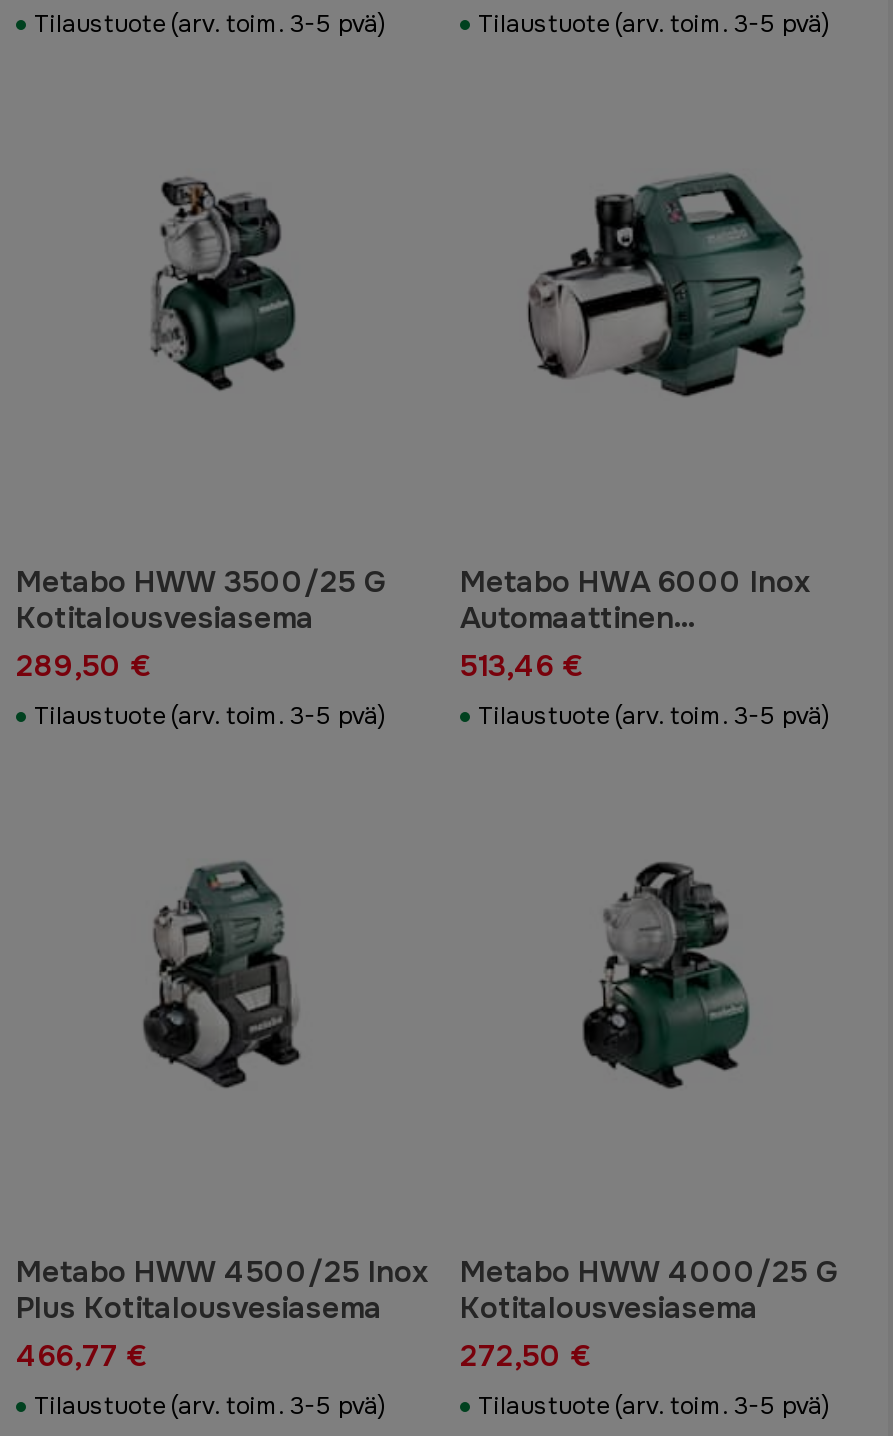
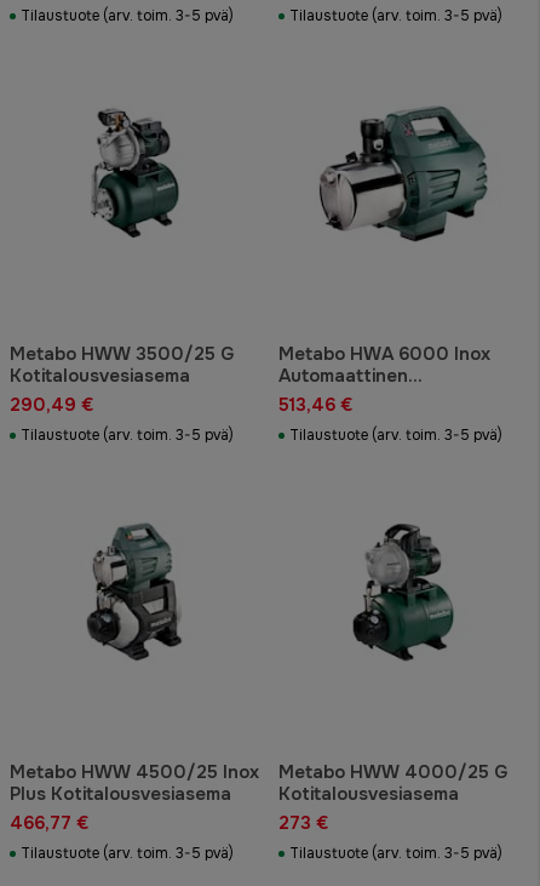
- 289,50 €
+ 290,49 €

- 272,50 €
+ 273 €
